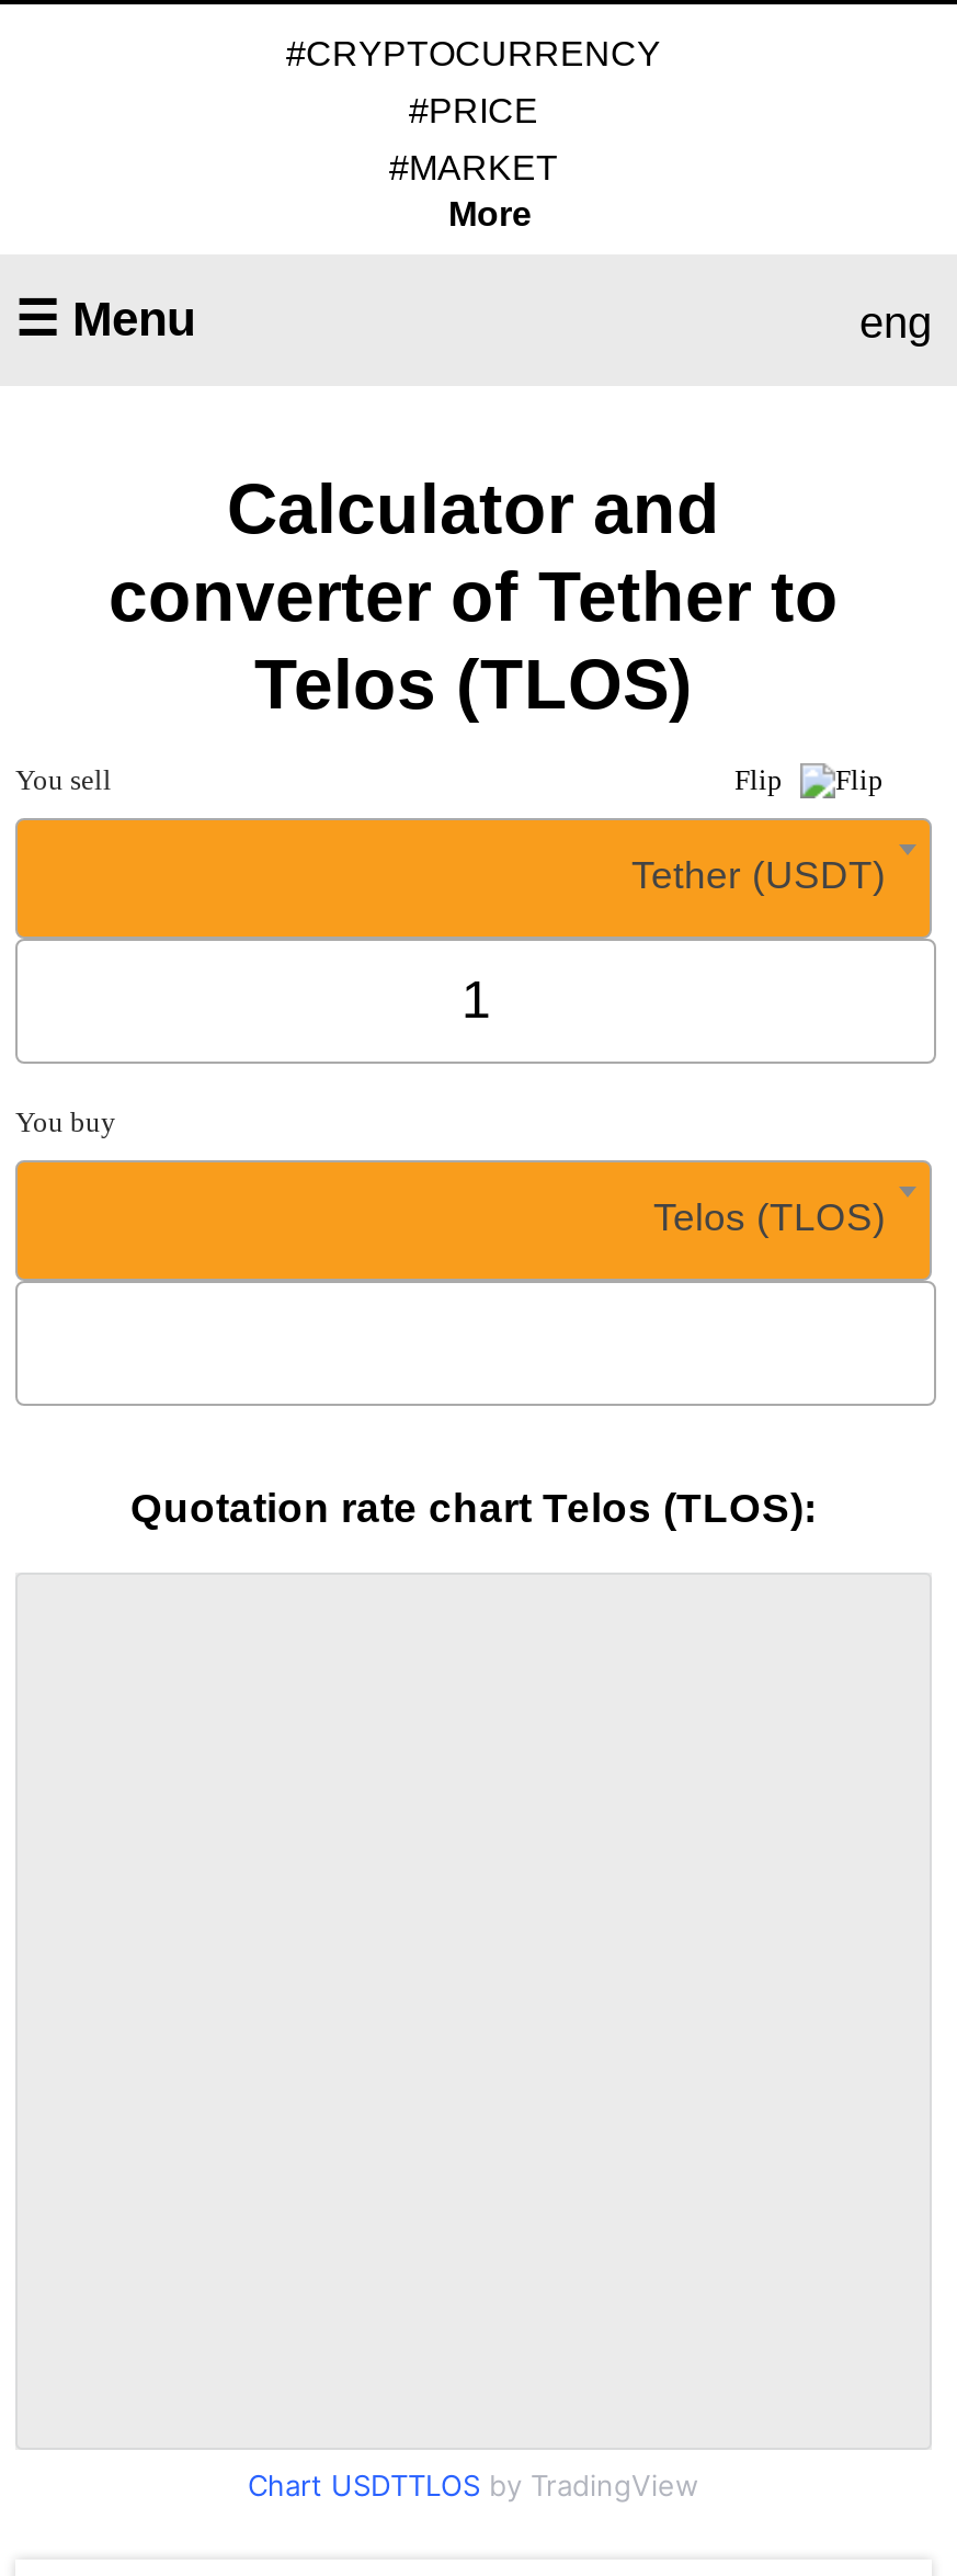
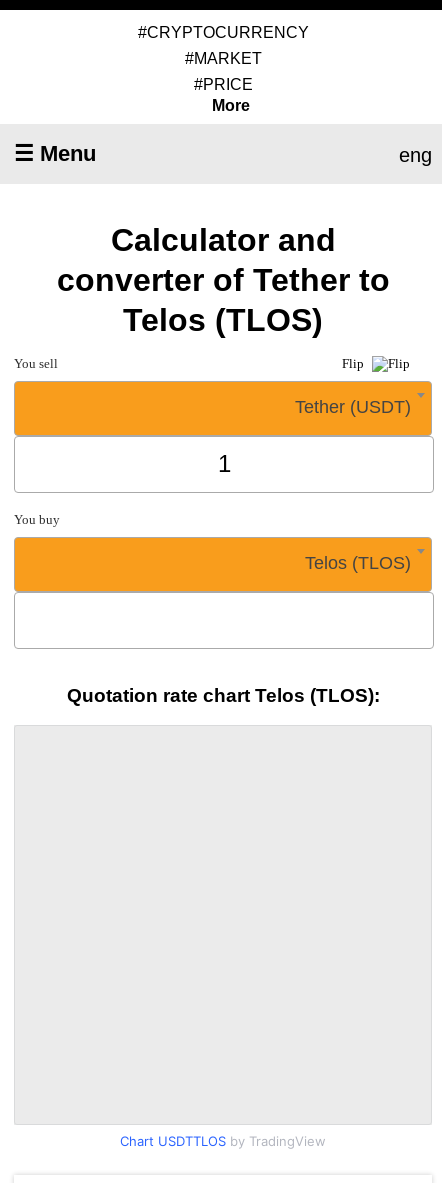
moved down: #PRICE

moved up: #MARKET
